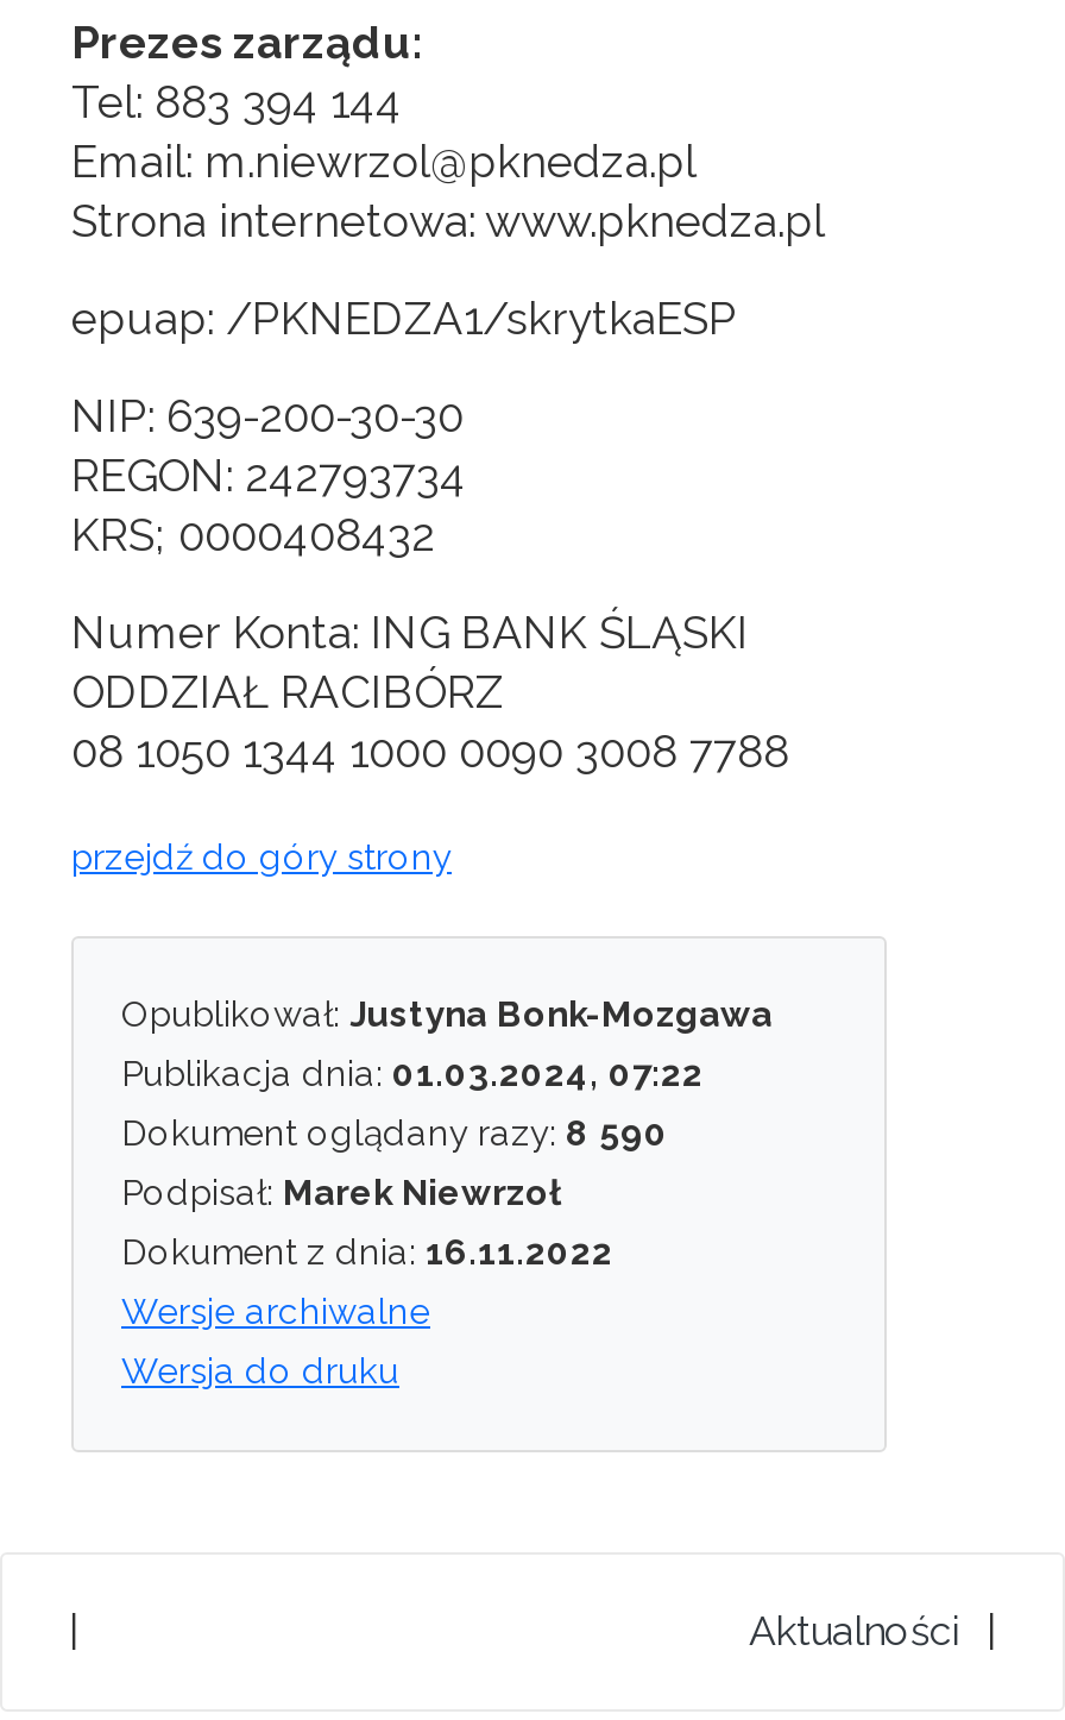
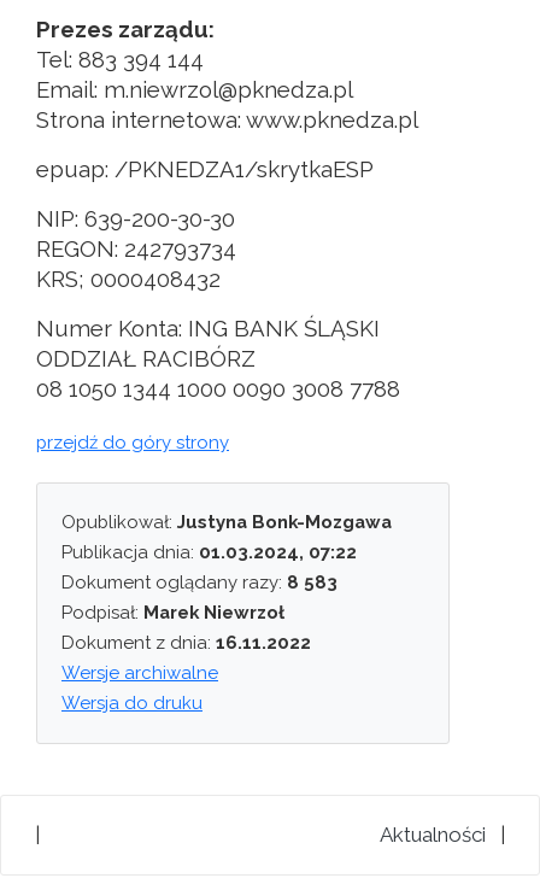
- Dokument oglądany razy: 8 590
+ Dokument oglądany razy: 8 583
